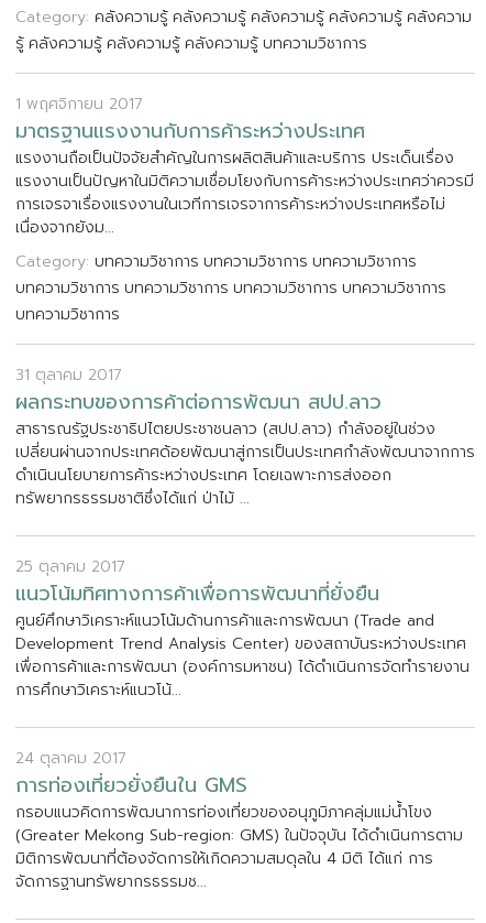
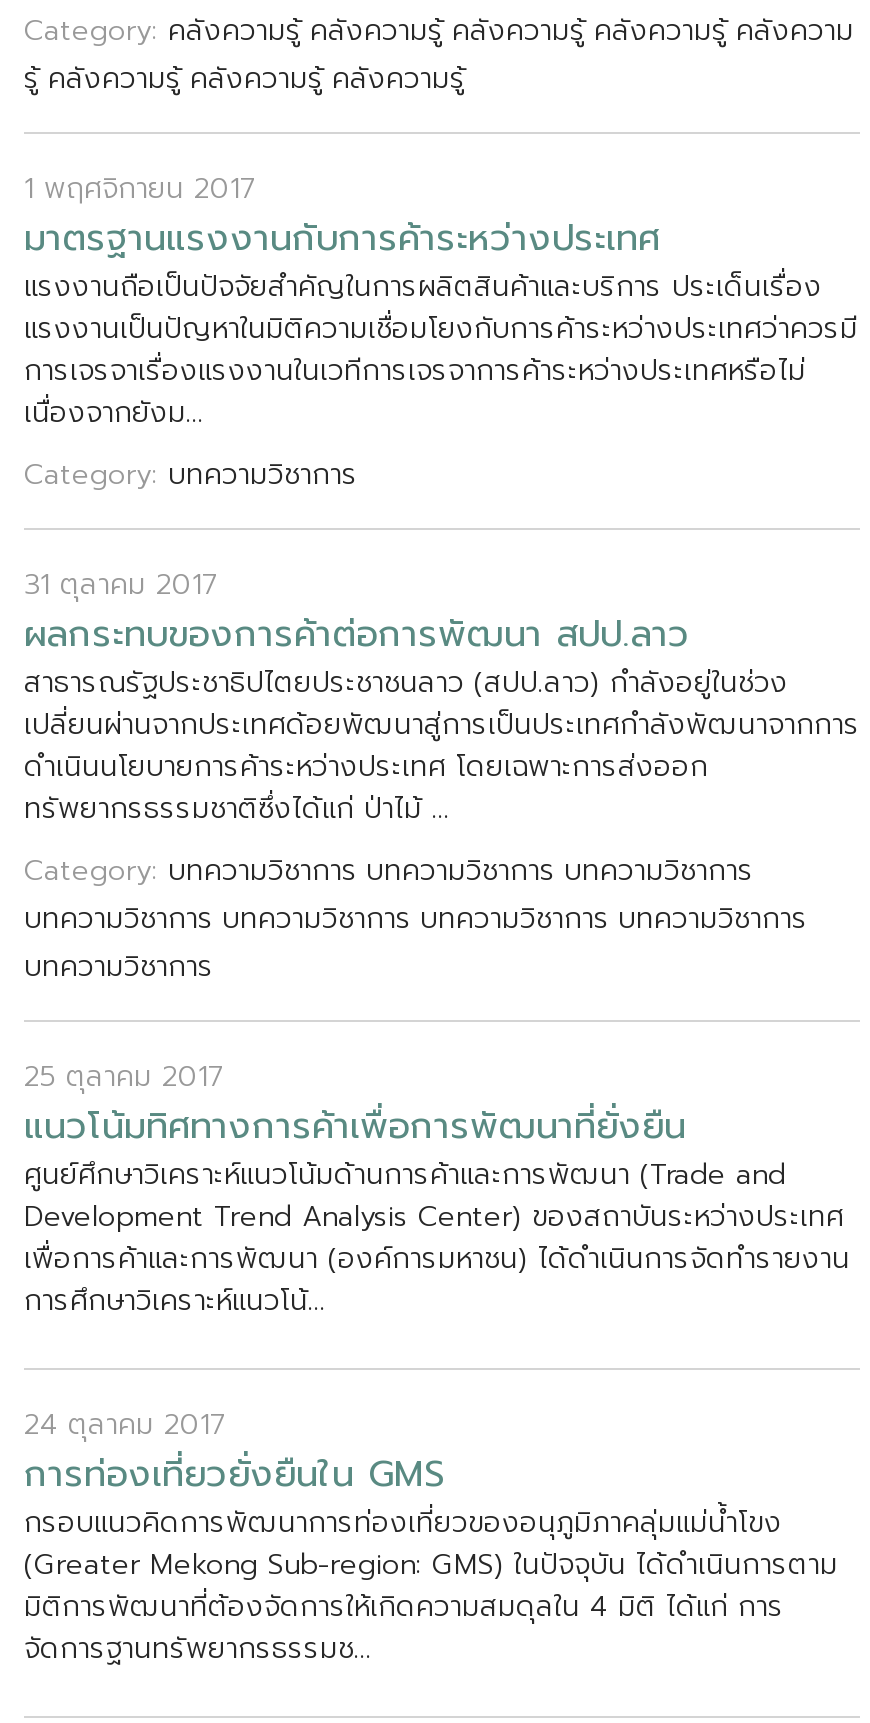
- รู้ คลังความรู้ คลังความรู้ คลังความรู้ บทความวิชาการ
+ รู้ คลังความรู้ คลังความรู้ คลังความรู้

+ Category:บทความวิชาการ

moved down: Category:บทความวิชาการ บทความวิชาการ บทความวิชาการ | บทความวิชาการ บทความวิชาการ บทความวิชาการ บทความวิชาการ | บทความวิชาการ

moved up: 31 ตุลาคม 2017 | ผลกระทบของการคาตอการพฒนา สปป.ลาว | สาธารณรฐประชาธปไตยประชาชนลาว (สปป.ลาว) กลงอยในชวง | เปลยนผานจากประเทศดอยพฒนาสการเปนประเทศกลงพฒนาจากการ | ดเนนนโยบายการคาระหวางประเทศ โดยเฉพาะการสงออก | ทรพยากรธรรมชาตซงไดแก ปาไม ...
